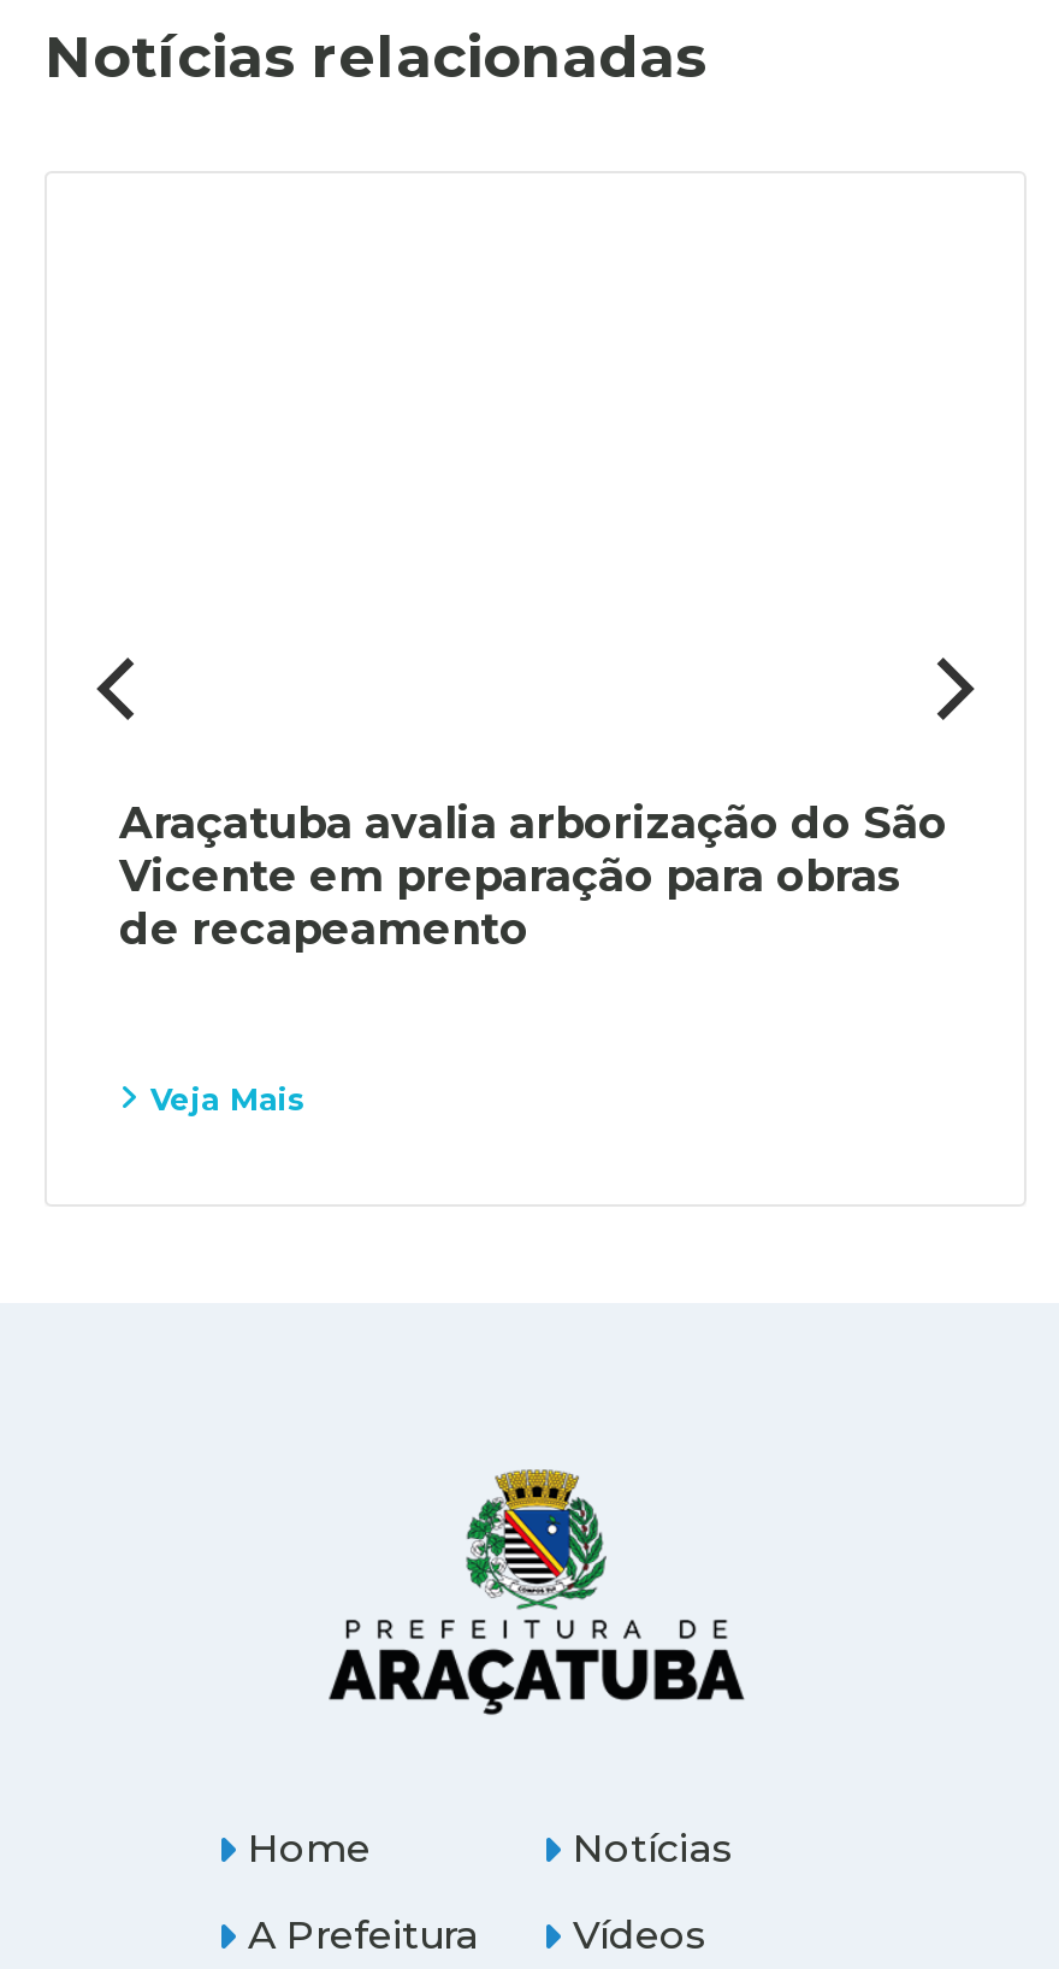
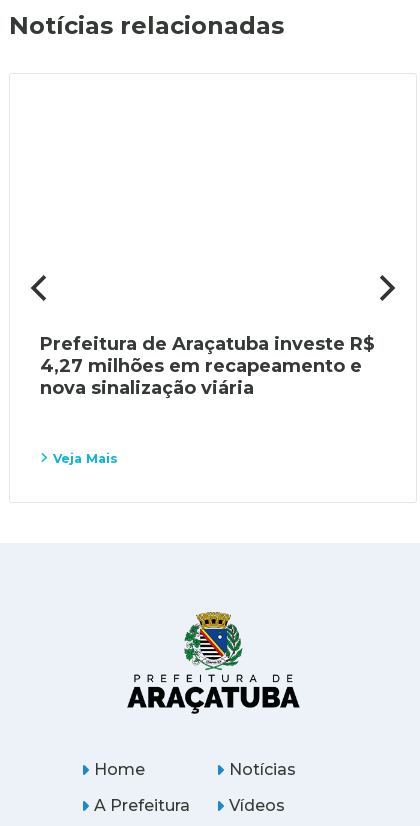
- Araçatuba avalia arborização do São
- Vicente em preparação para obras
- de recapeamento
+ Prefeitura de Araçatuba investe R$
+ 4,27 milhões em recapeamento e
+ nova sinalização viária
